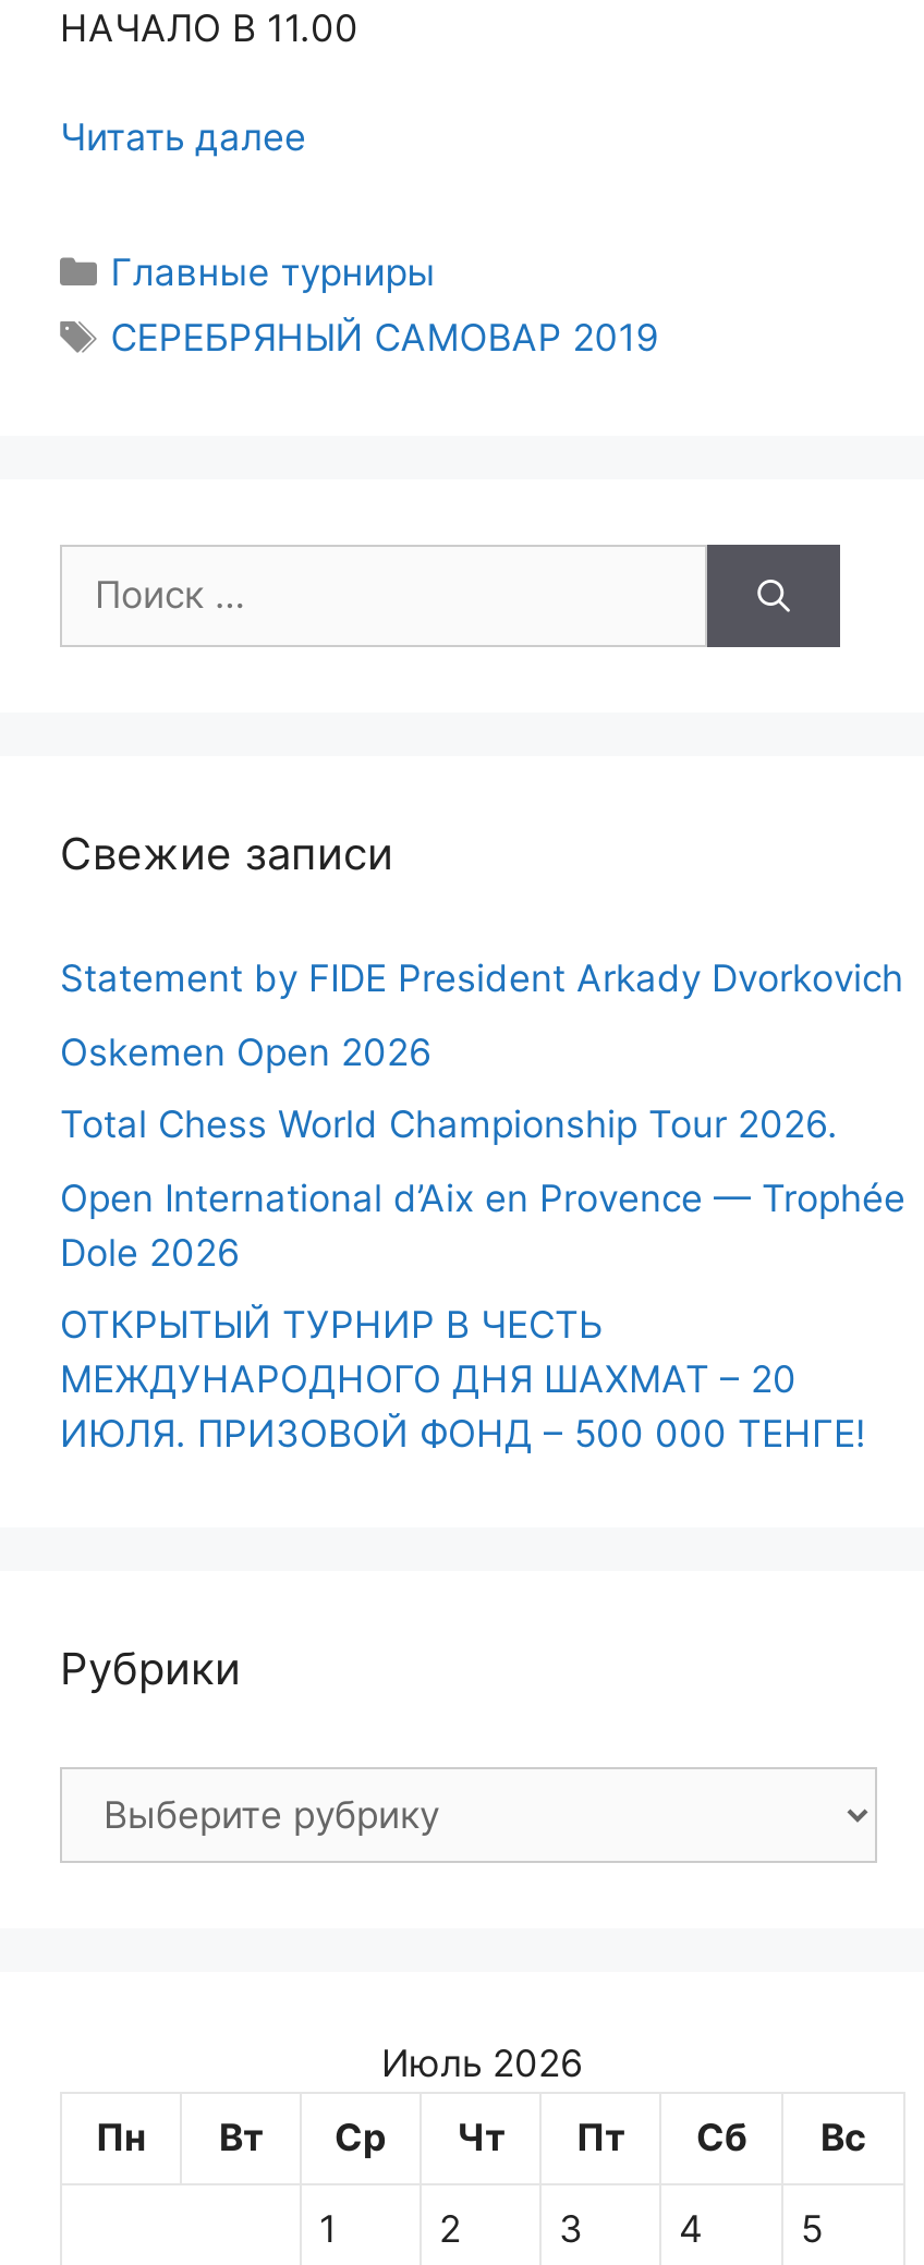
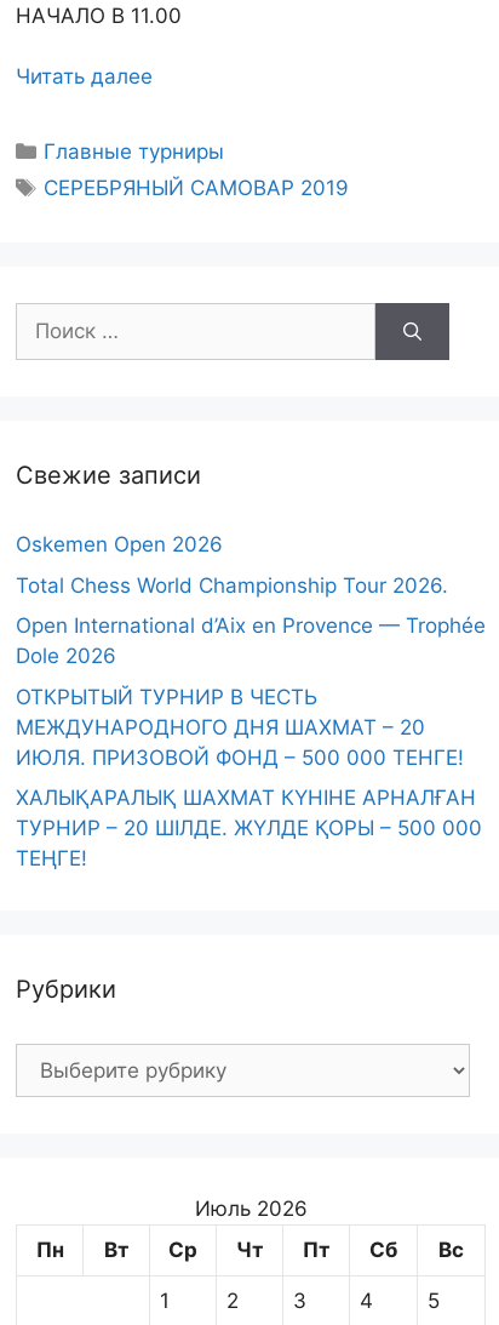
- Statement by FIDE President Arkady Dvorkovich

moved up: Oskemen Open 2026 | Total Chess World Championship Tour 2026. | Open International d’Aix en Provence — Trophée | Dole 2026 | ОТКРЫТЫЙ ТУРНИР В ЧЕСТЬ | МЕЖДУНАРОДНОГО ДНЯ ШАХМАТ – 20 | ИЮЛЯ. ПРИЗОВОЙ ФОНД – 500 000 ТЕНГЕ!

+ ХАЛЫҚАРАЛЫҚ ШАХМАТ КҮНІНЕ АРНАЛҒАН
+ ТУРНИР – 20 ШІЛДЕ. ЖҮЛДЕ ҚОРЫ – 500 000
+ ТЕҢГЕ!
